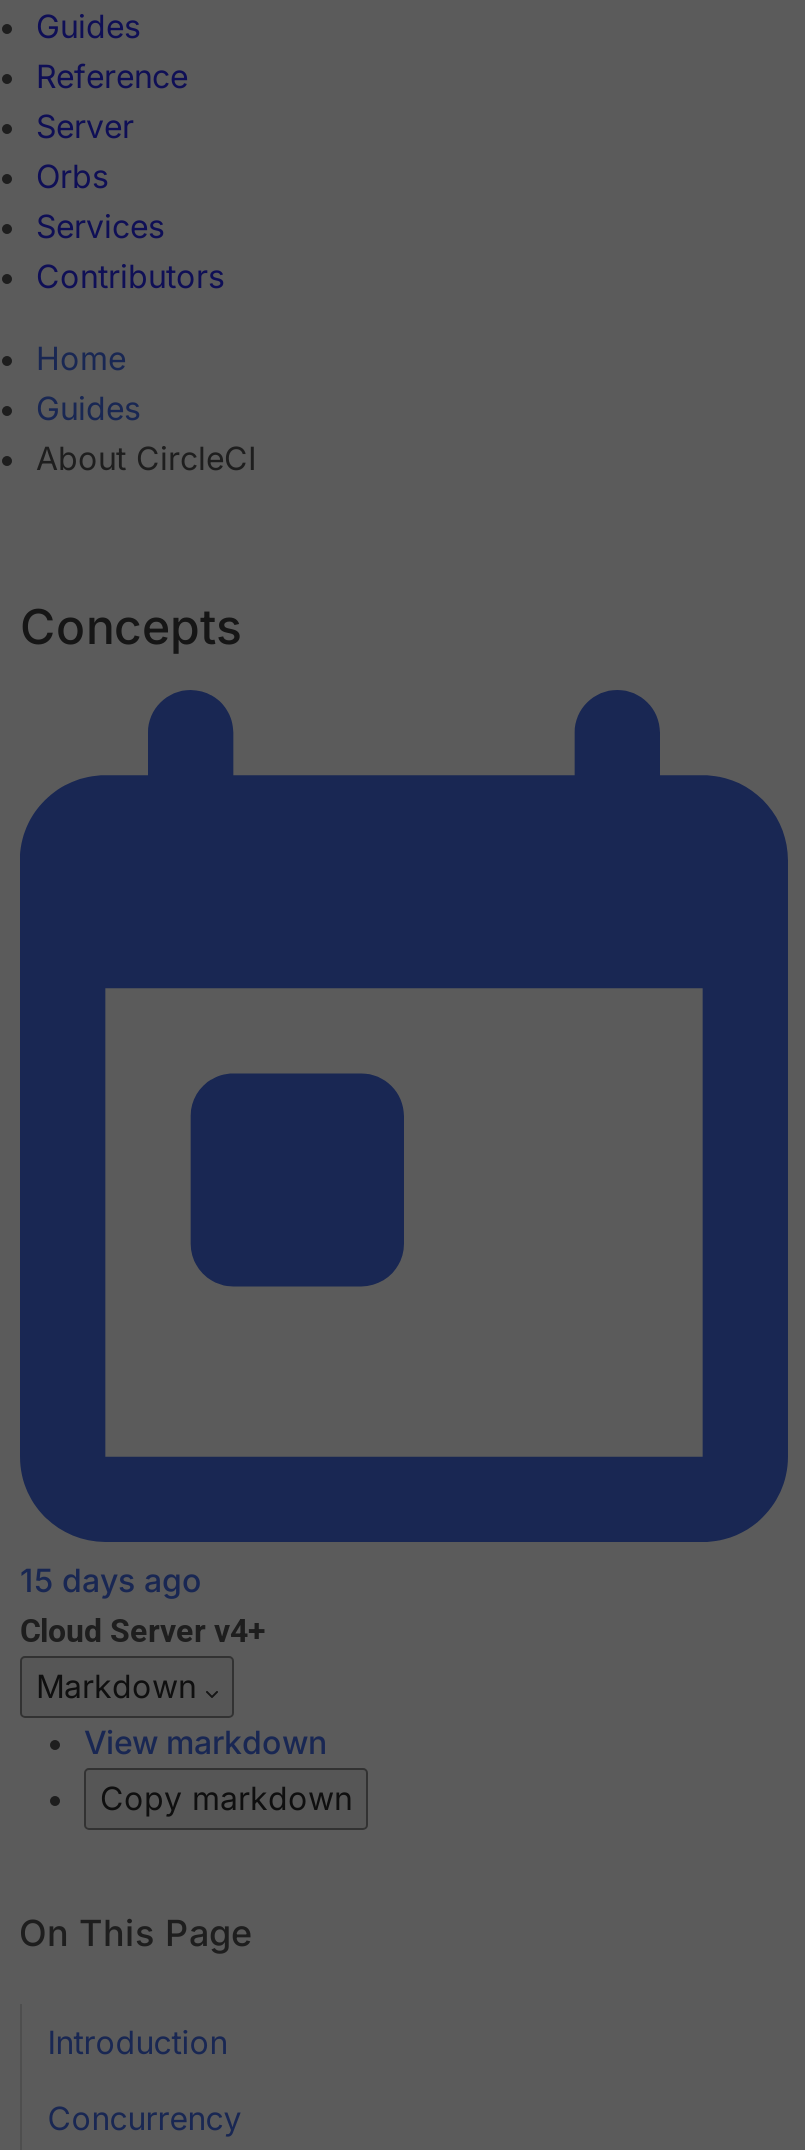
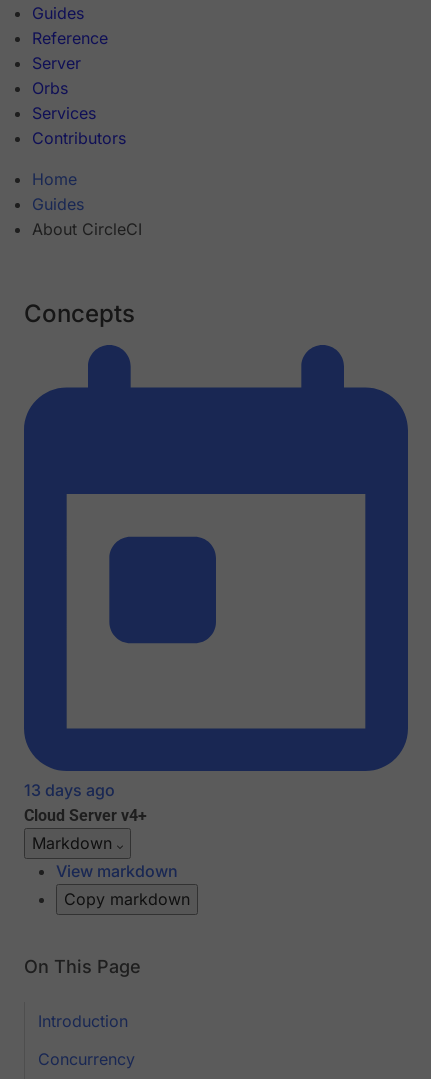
- 15 days ago
+ 13 days ago
